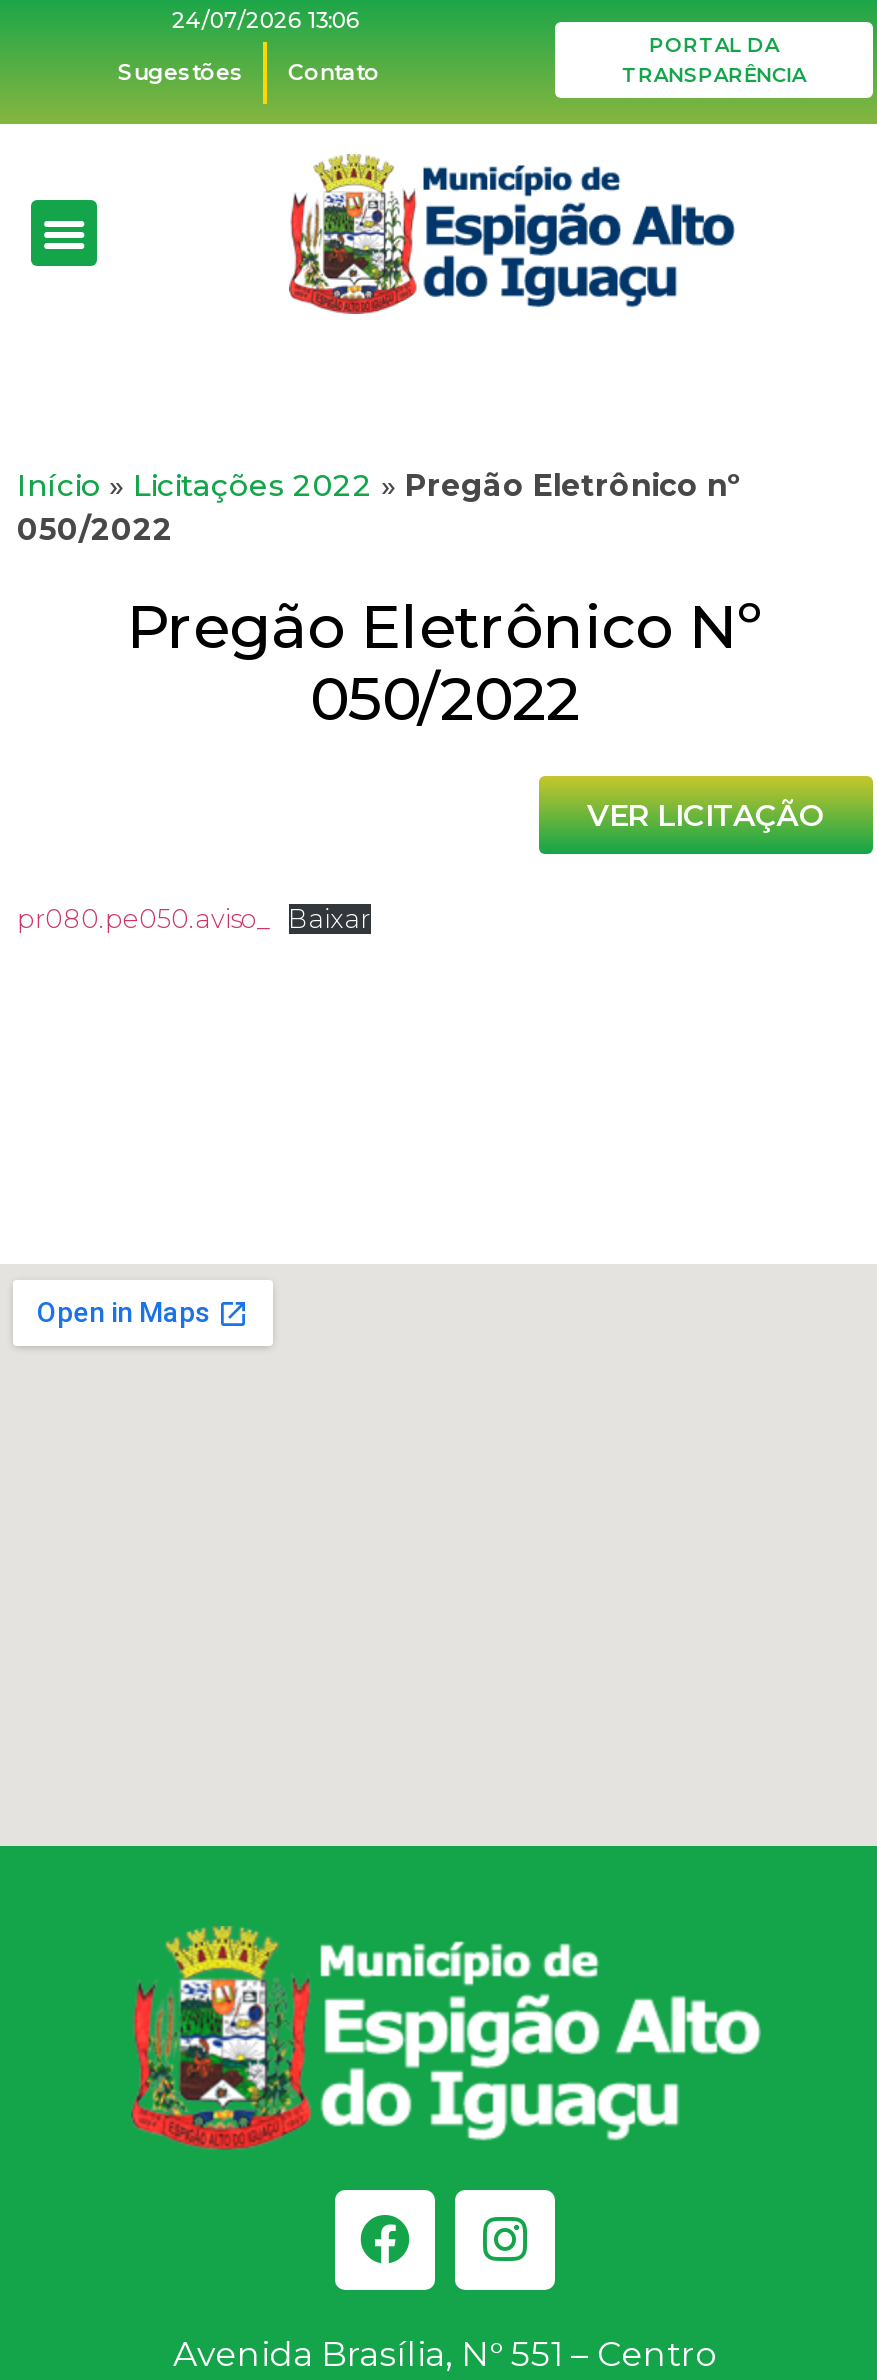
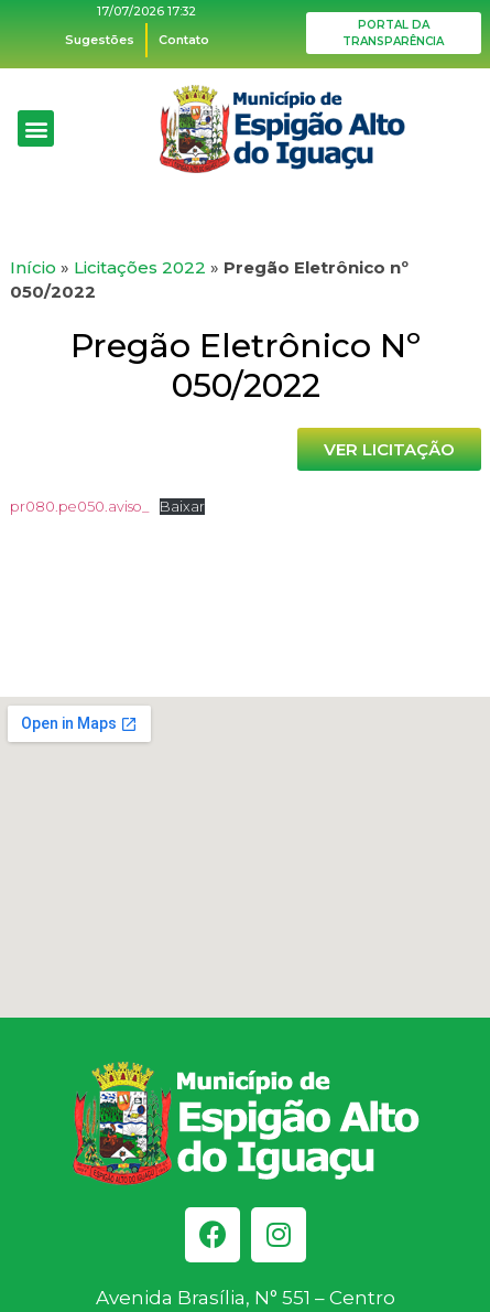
- 24/07/2026 13:06
+ 17/07/2026 17:32
